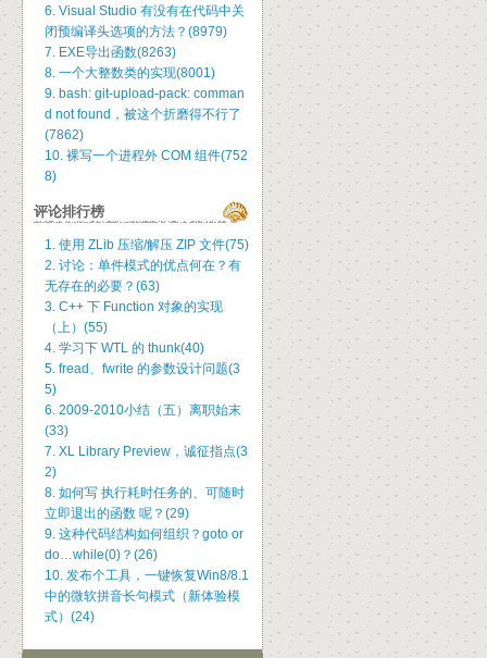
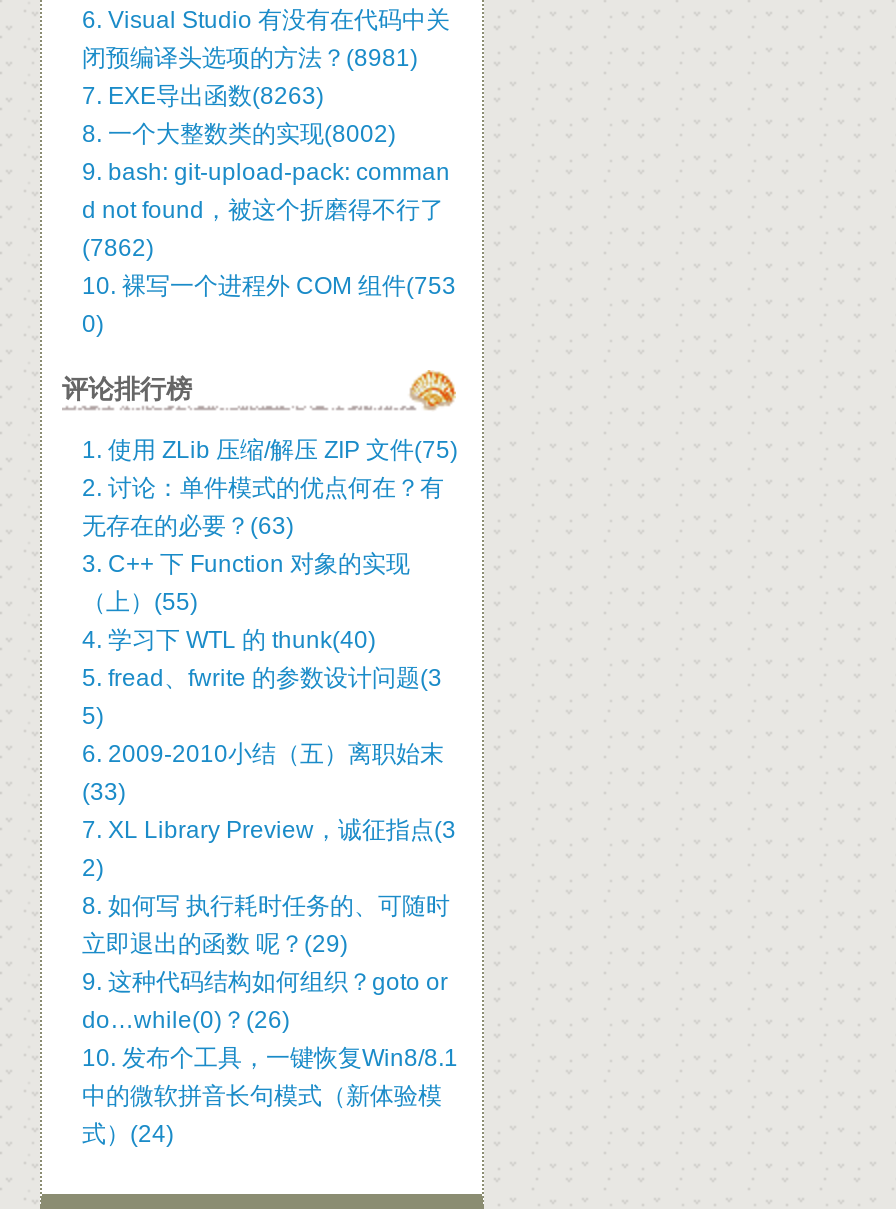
- 闭预编译头选项的方法？(8979)
+ 闭预编译头选项的方法？(8981)

- 8. 一个大整数类的实现(8001)
+ 8. 一个大整数类的实现(8002)

- 10. 裸写一个进程外 COM 组件(752
+ 10. 裸写一个进程外 COM 组件(753

- 8)
+ 0)
